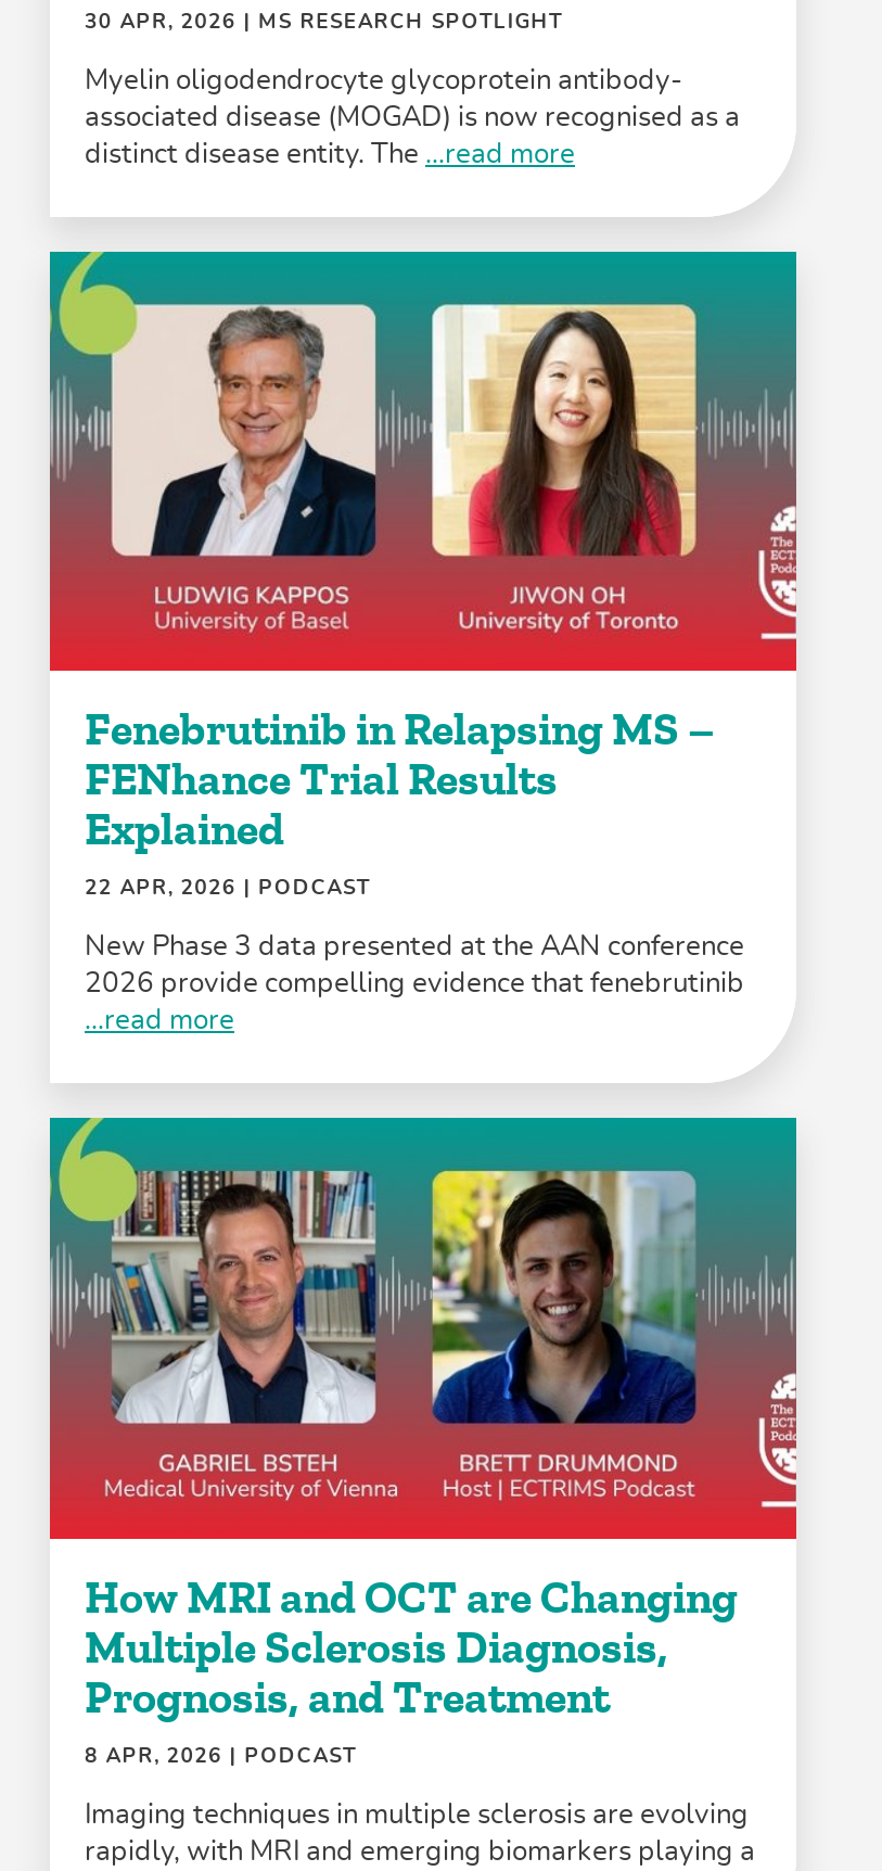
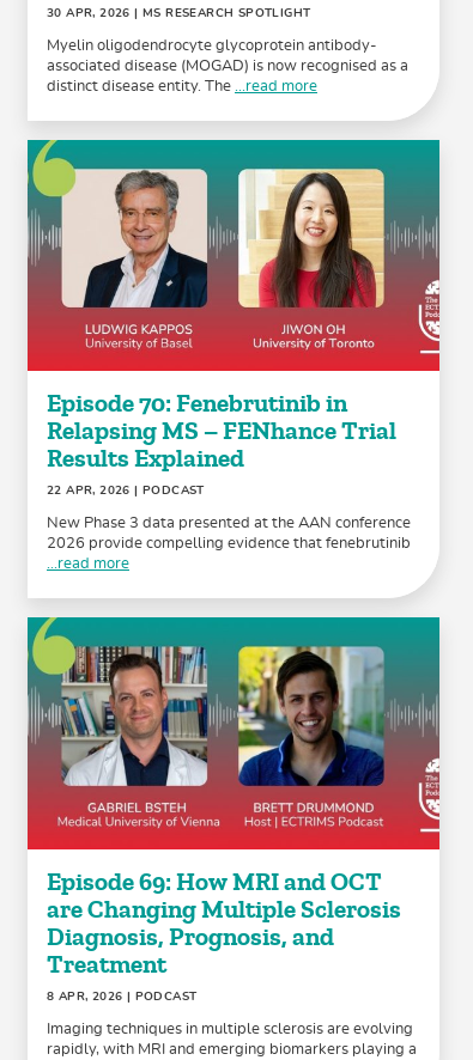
- Fenebrutinib in Relapsing MS –
- FENhance Trial Results
- Explained
+ Episode 70: Fenebrutinib in
+ Relapsing MS – FENhance Trial
+ Results Explained

- How MRI and OCT are Changing
- Multiple Sclerosis Diagnosis,
- Prognosis, and Treatment
+ Episode 69: How MRI and OCT
+ are Changing Multiple Sclerosis
+ Diagnosis, Prognosis, and
+ Treatment
